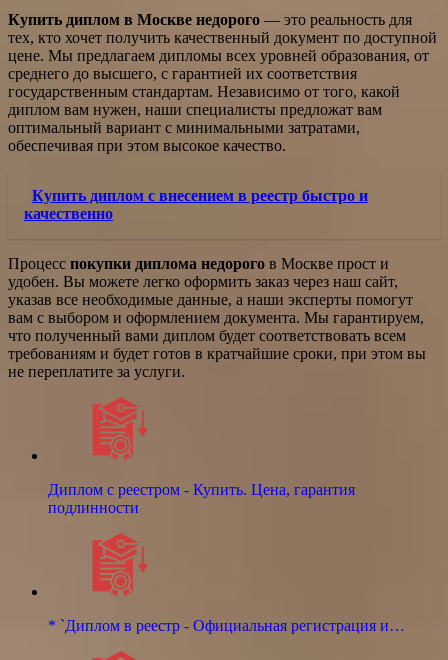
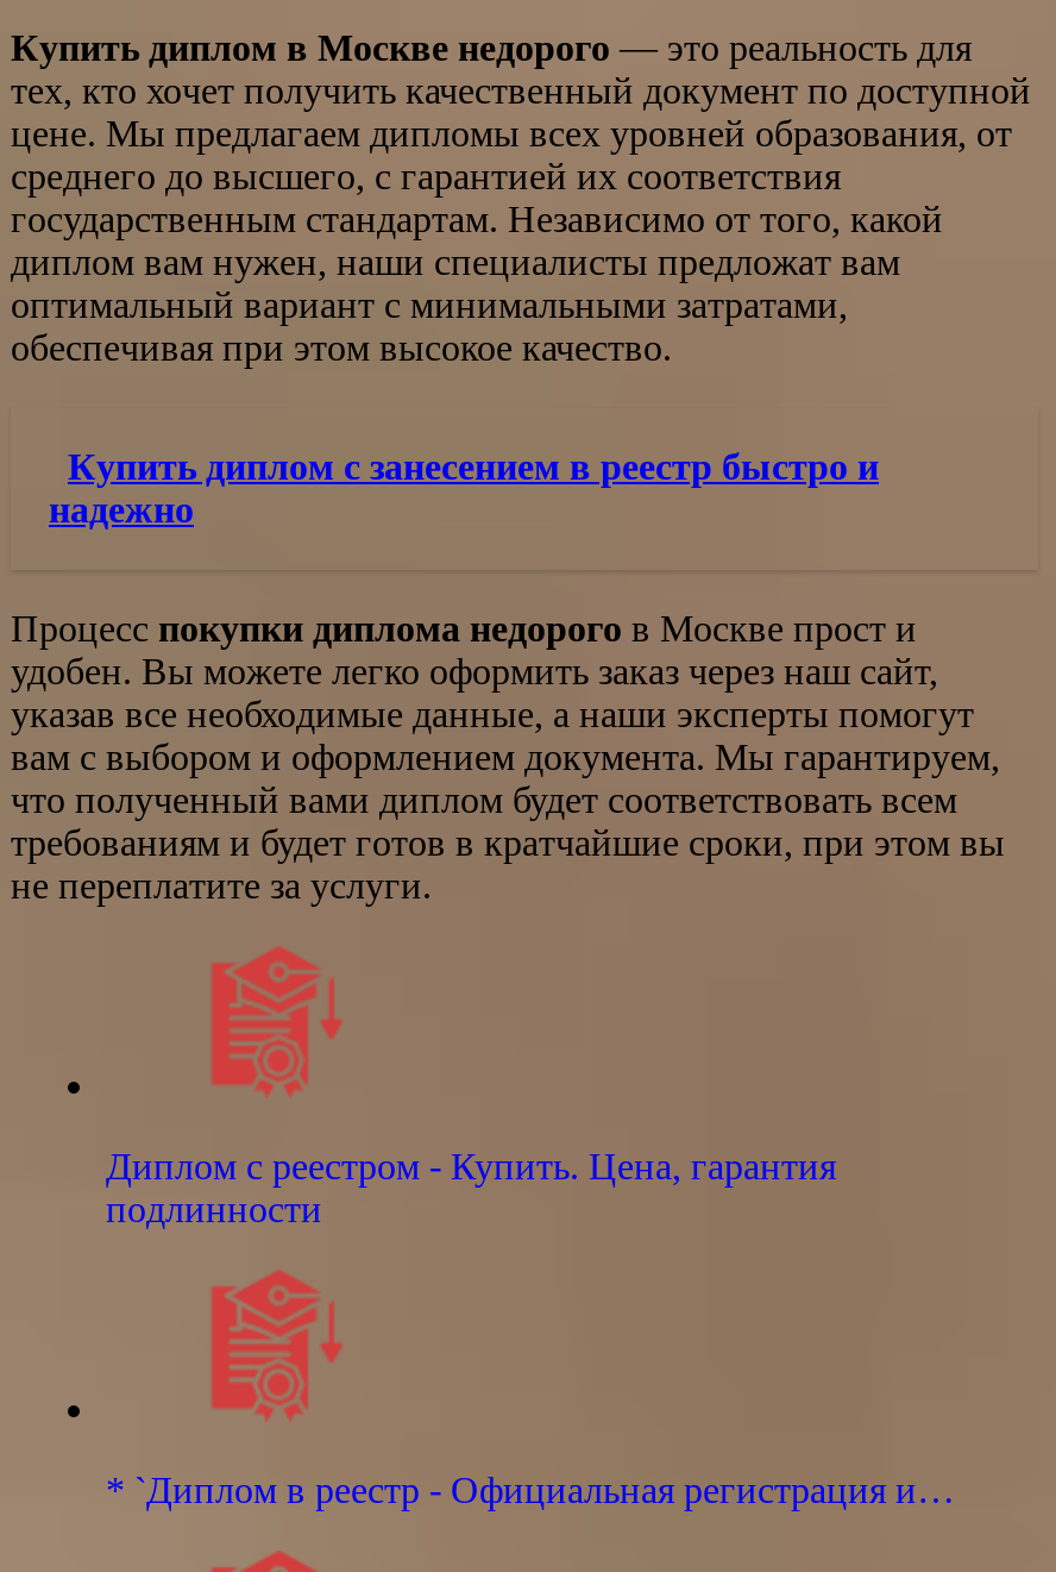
- Купить диплом с внесением в реестр быстро и
- качественно
+ Купить диплом с занесением в реестр быстро и
+ надежно
